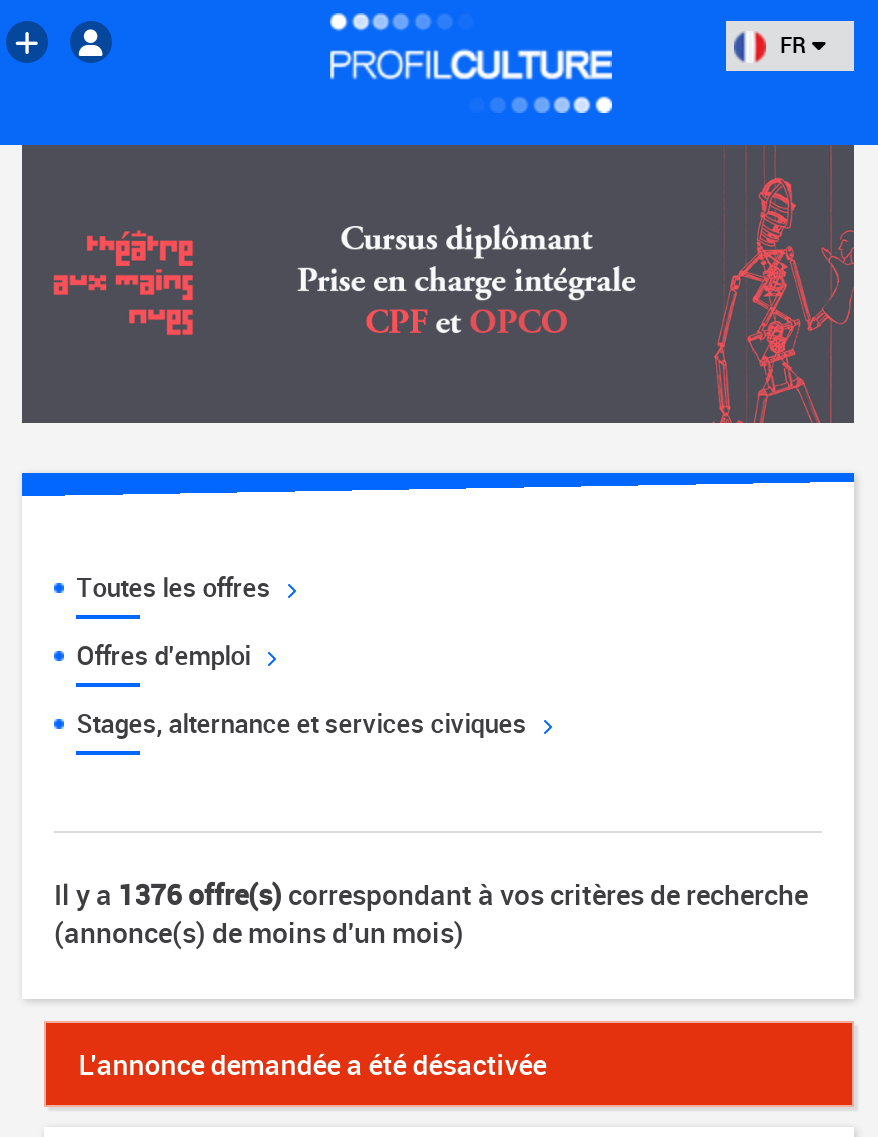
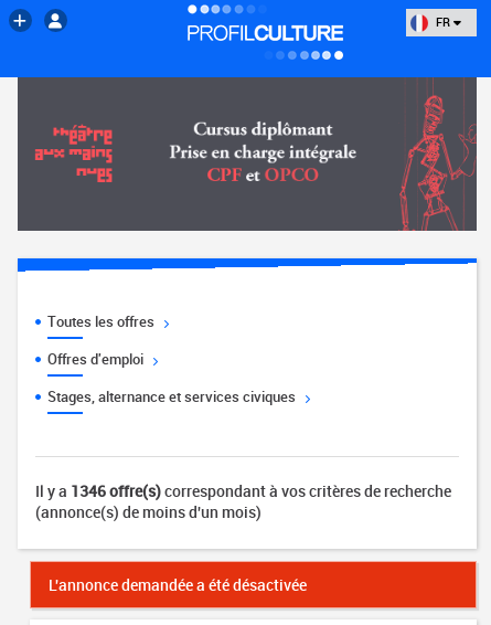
- Il y a 1376 offre(s) correspondant à vos critères de recherche
+ Il y a 1346 offre(s) correspondant à vos critères de recherche
